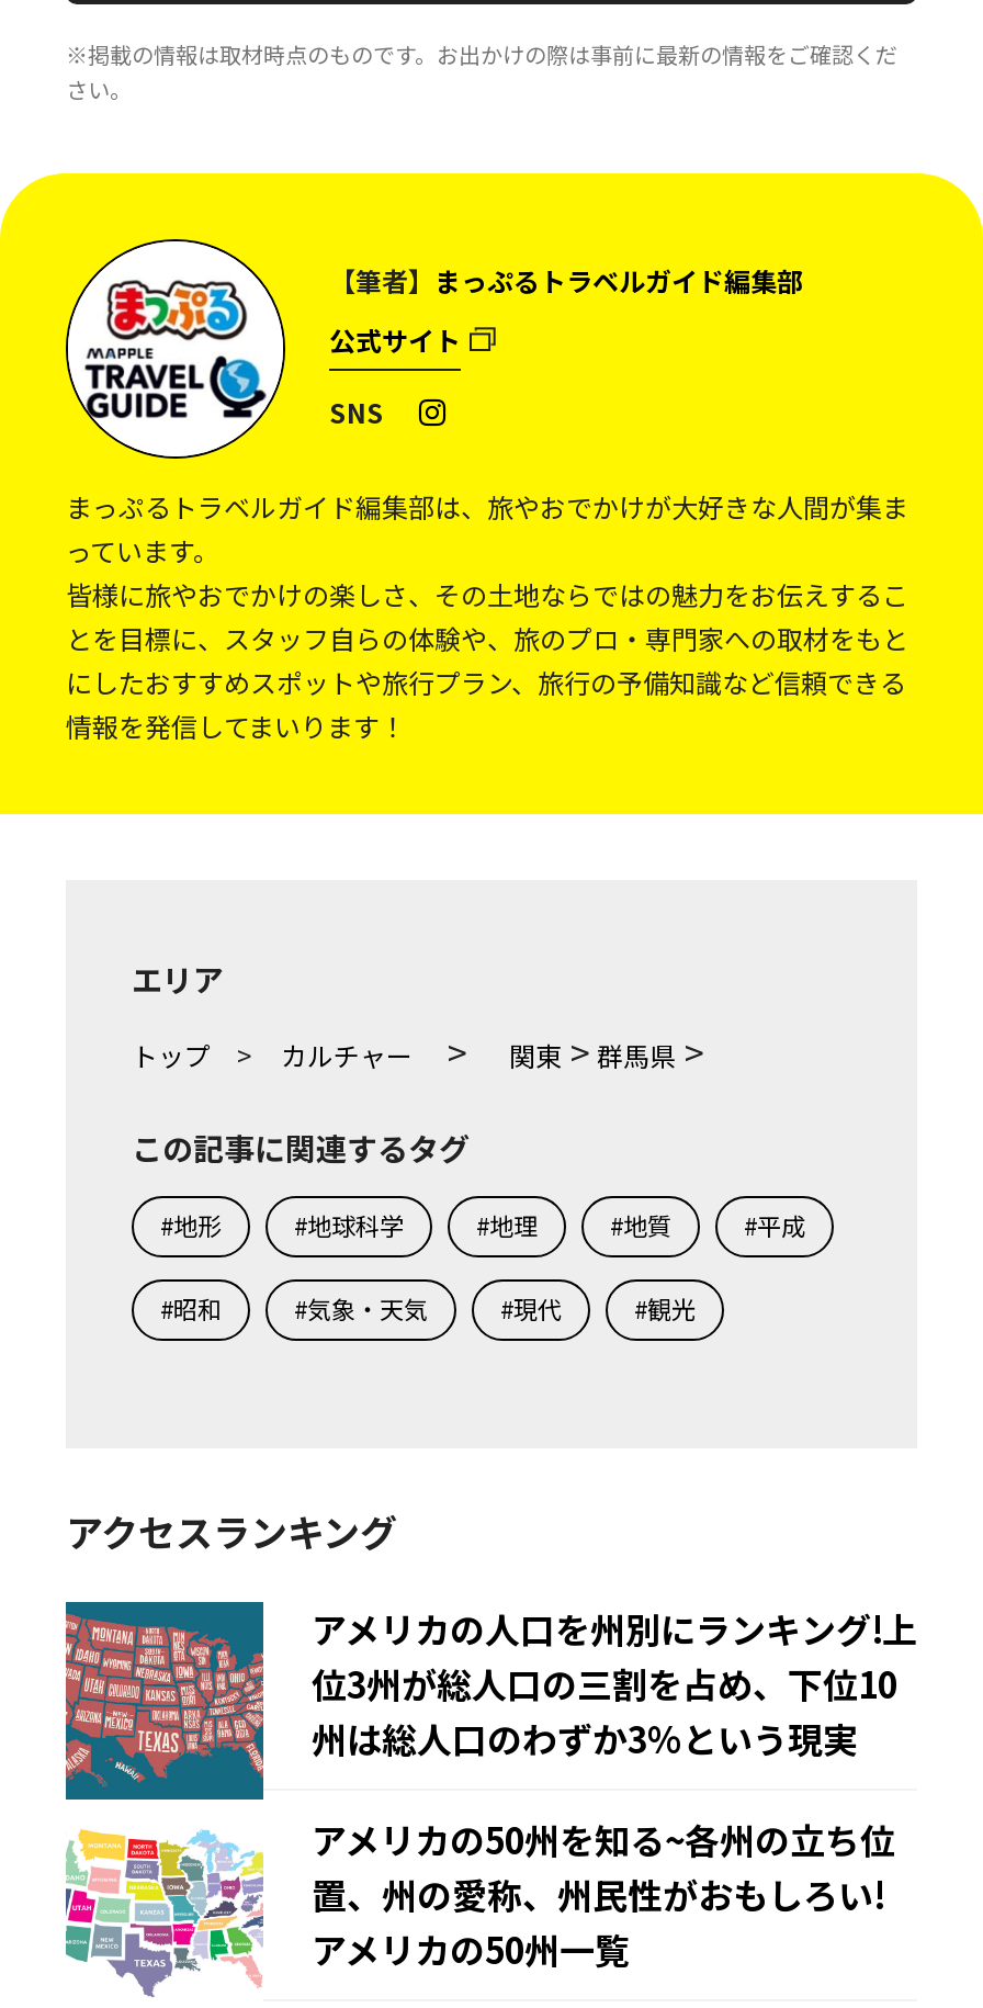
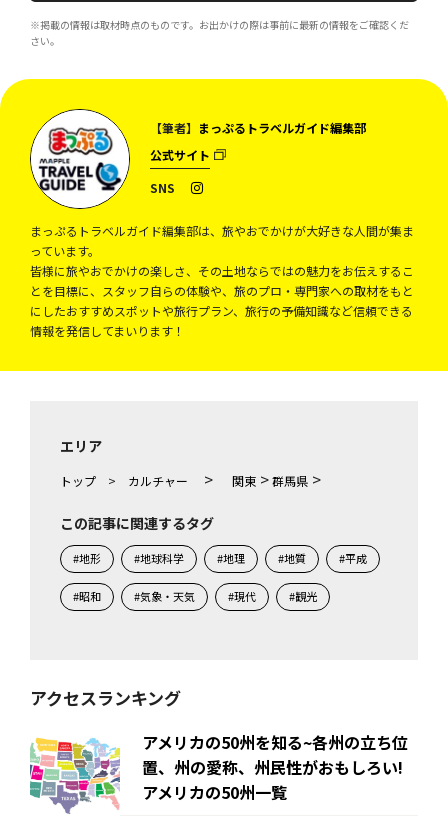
- [image]
- アメリカの人口を州別にランキング!上
- 位3州が総人口の三割を占め、下位10
- 州は総人口のわずか3%という現実
